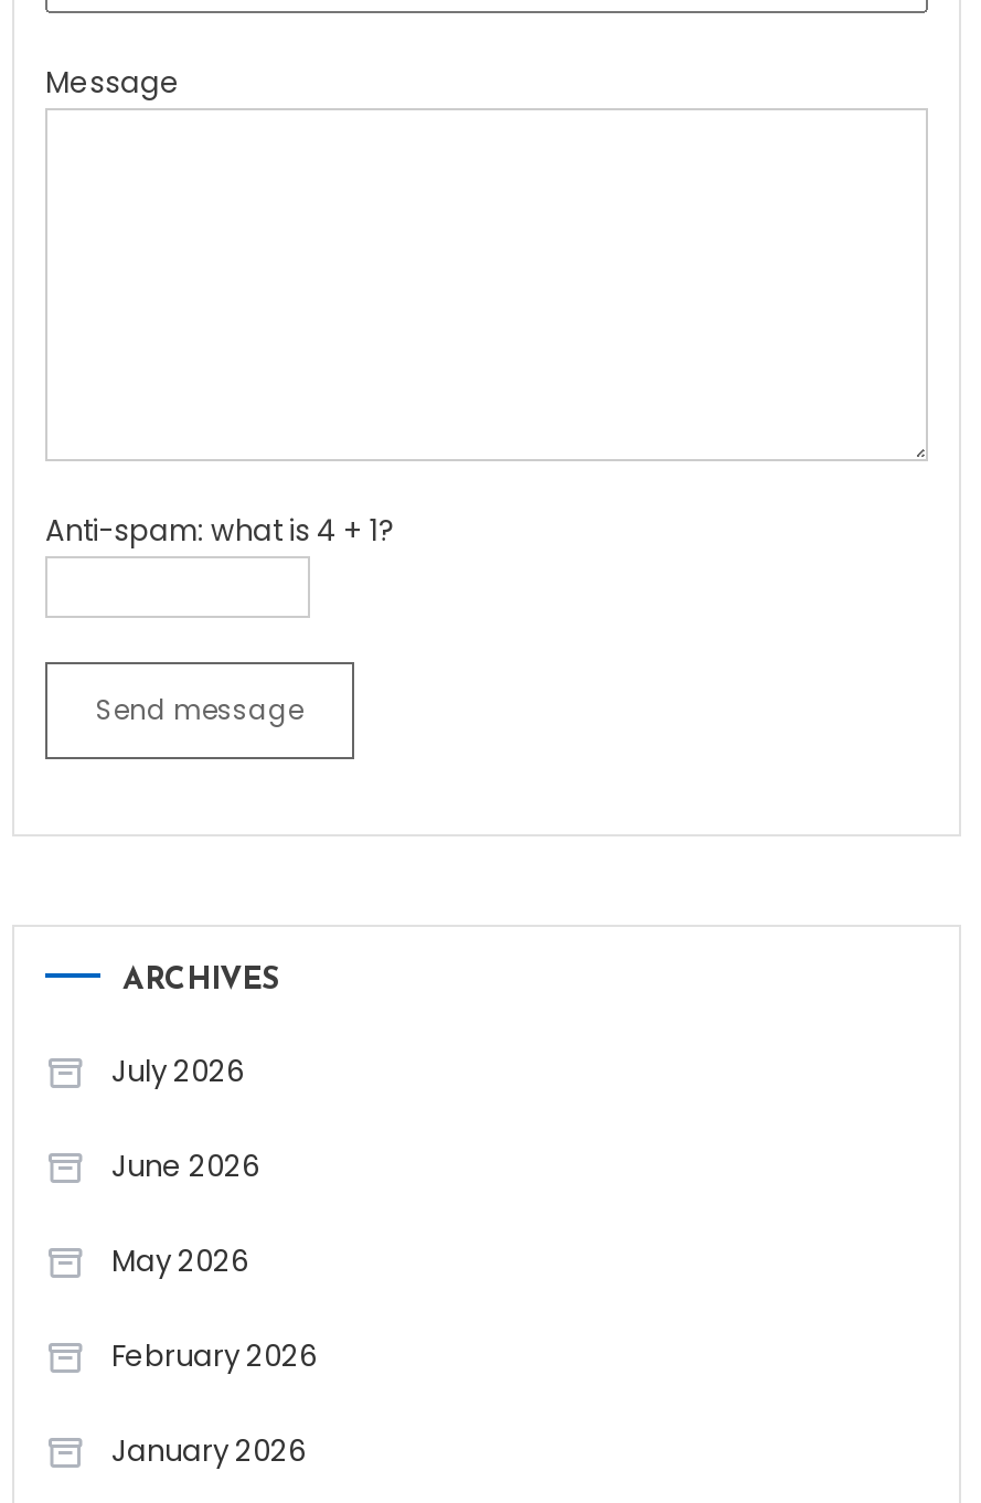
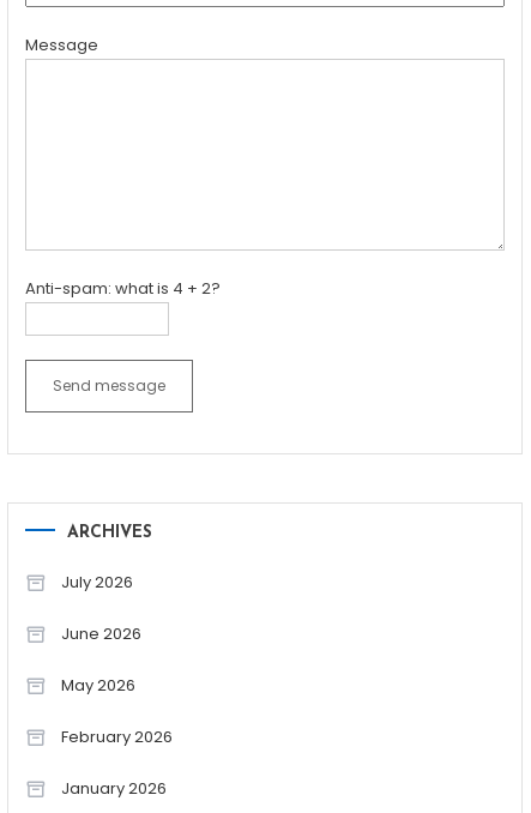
- Anti-spam: what is 4 + 1?
+ Anti-spam: what is 4 + 2?
